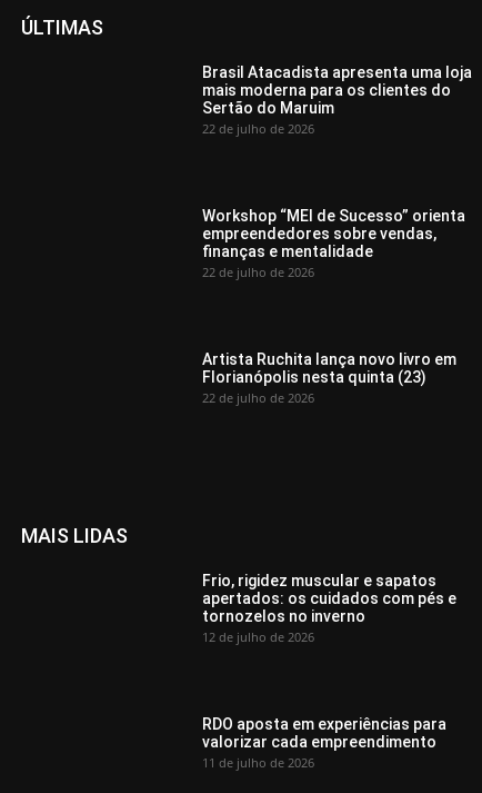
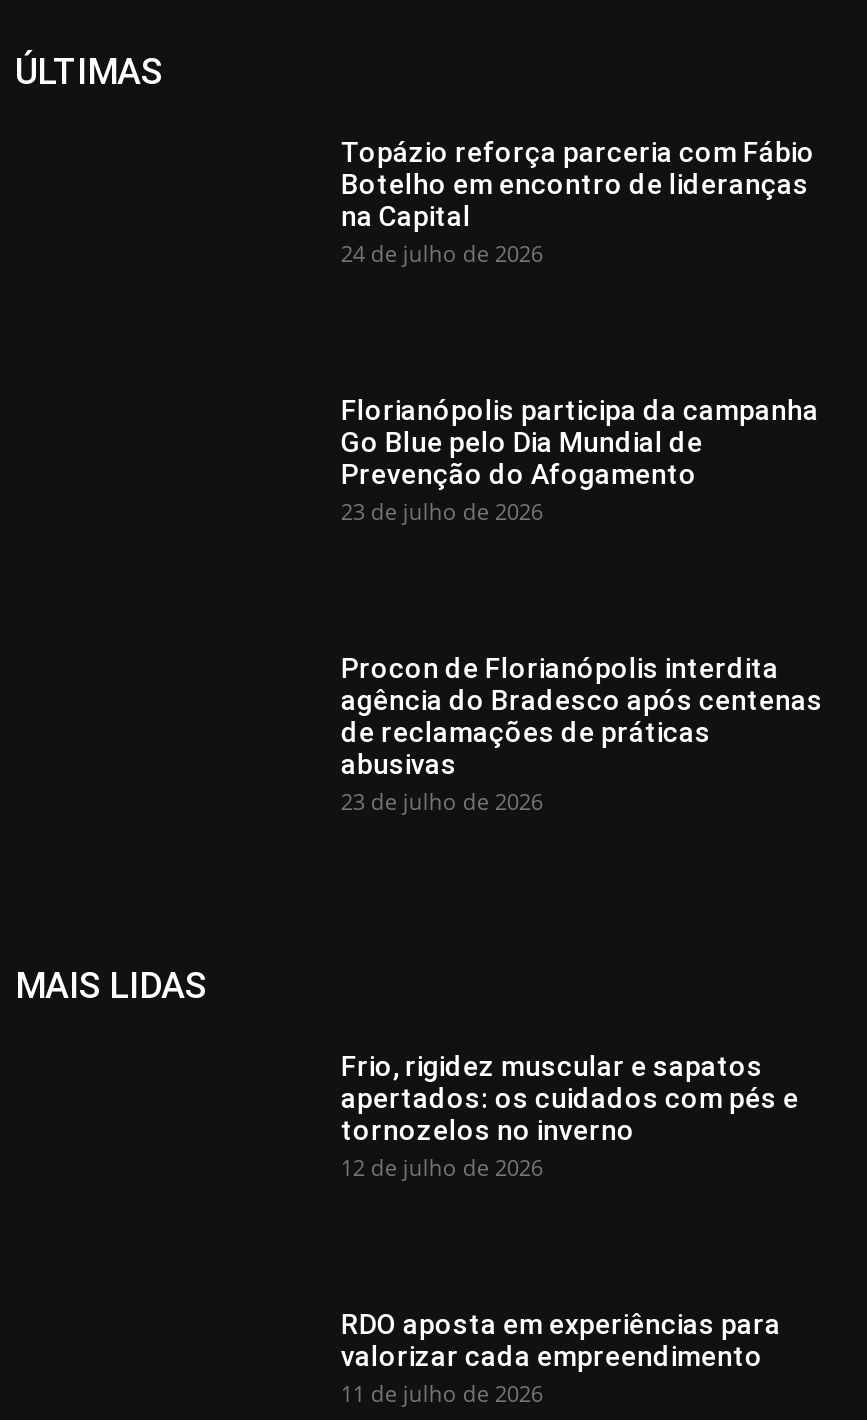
- Brasil Atacadista apresenta uma loja
- mais moderna para os clientes do
- Sertão do Maruim
- 22 de julho de 2026
+ Topázio reforça parceria com Fábio
+ Botelho em encontro de lideranças
+ na Capital
+ 24 de julho de 2026

- Workshop “MEI de Sucesso” orienta
- empreendedores sobre vendas,
- finanças e mentalidade
- 22 de julho de 2026
+ Florianópolis participa da campanha
+ Go Blue pelo Dia Mundial de
+ Prevenção do Afogamento
+ 23 de julho de 2026

- Artista Ruchita lança novo livro em
- Florianópolis nesta quinta (23)
- 22 de julho de 2026
+ Procon de Florianópolis interdita
+ agência do Bradesco após centenas
+ de reclamações de práticas
+ abusivas
+ 23 de julho de 2026
